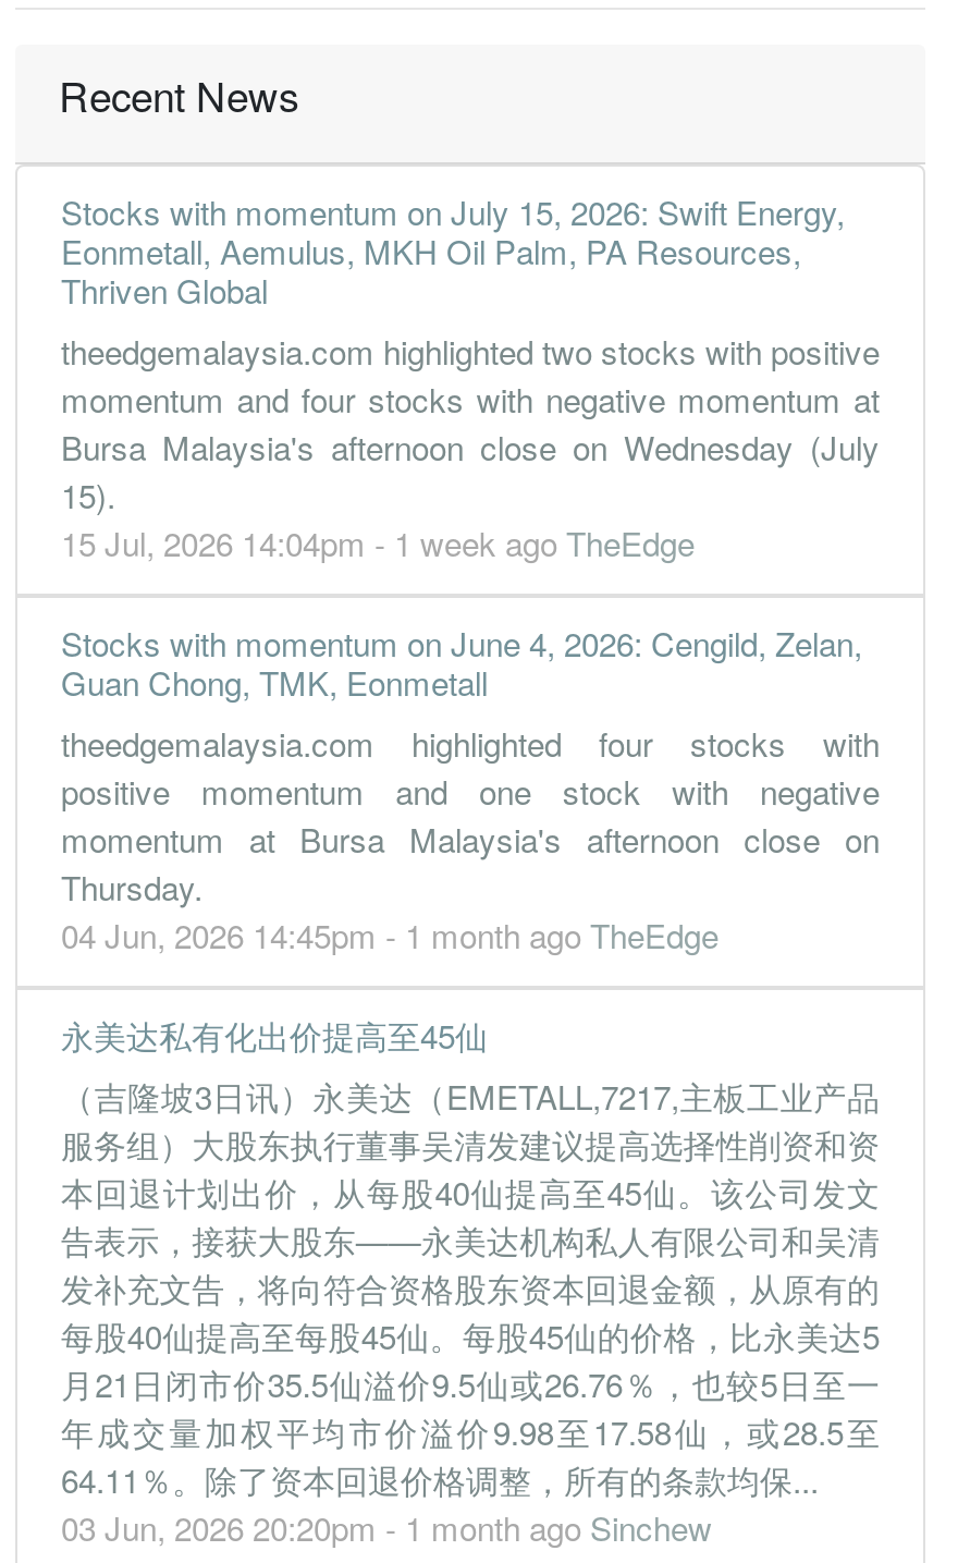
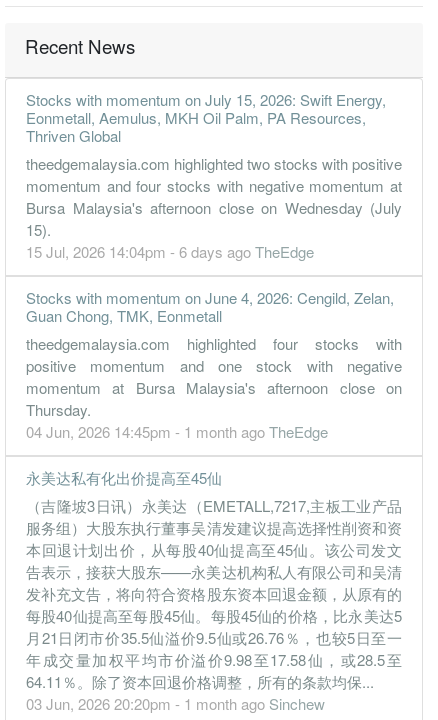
- 15 Jul, 2026 14:04pm - 1 week ago TheEdge
+ 15 Jul, 2026 14:04pm - 6 days ago TheEdge
